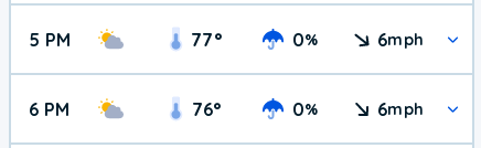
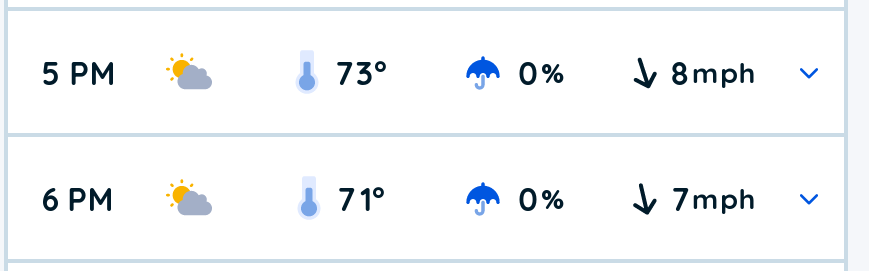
- 77°
+ 73°

- 6 mph
+ 8 mph

- 76°
+ 71°

- 6mph
+ 7mph
